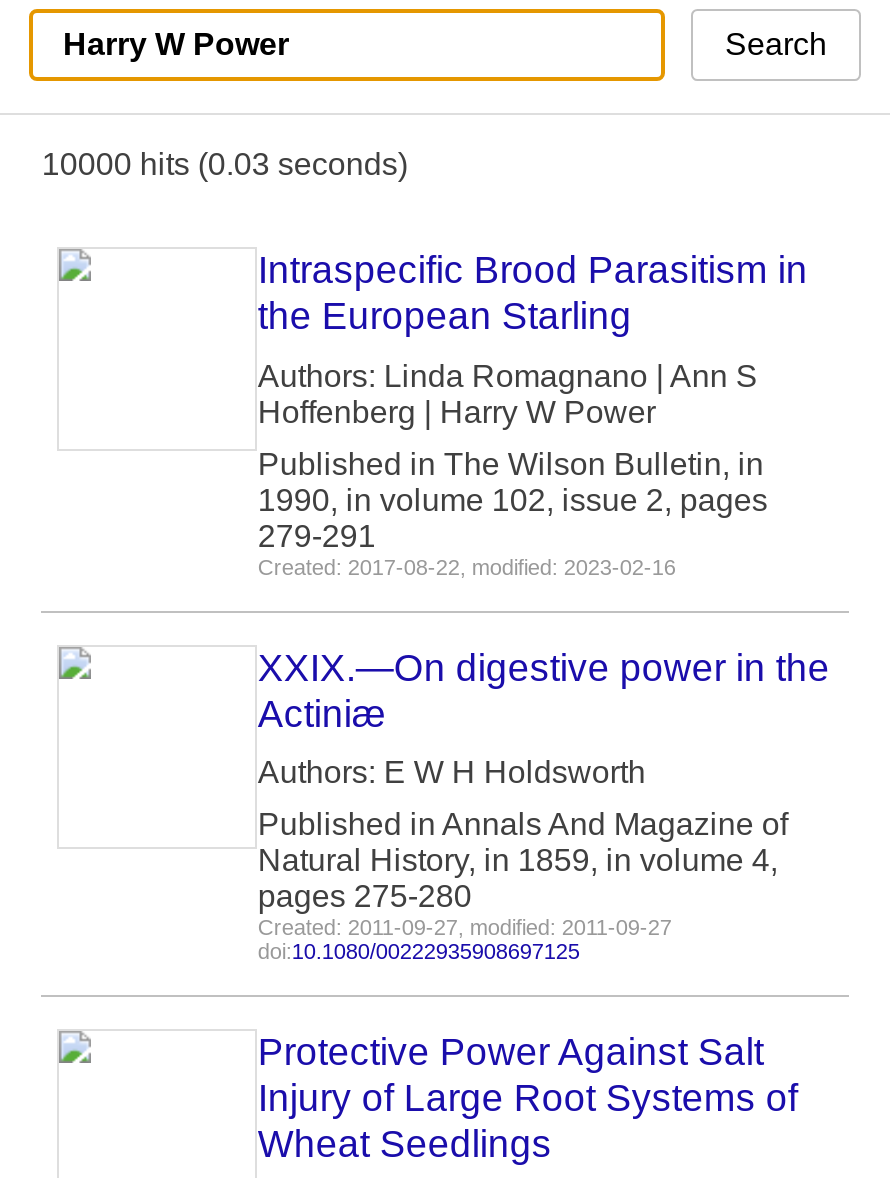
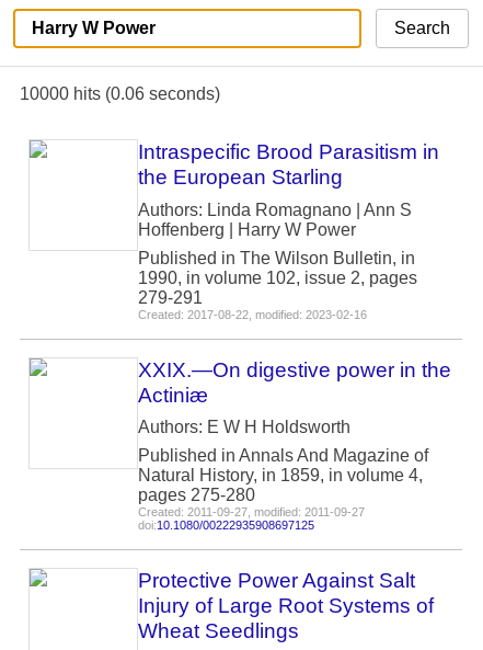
- 10000 hits (0.03 seconds)
+ 10000 hits (0.06 seconds)
